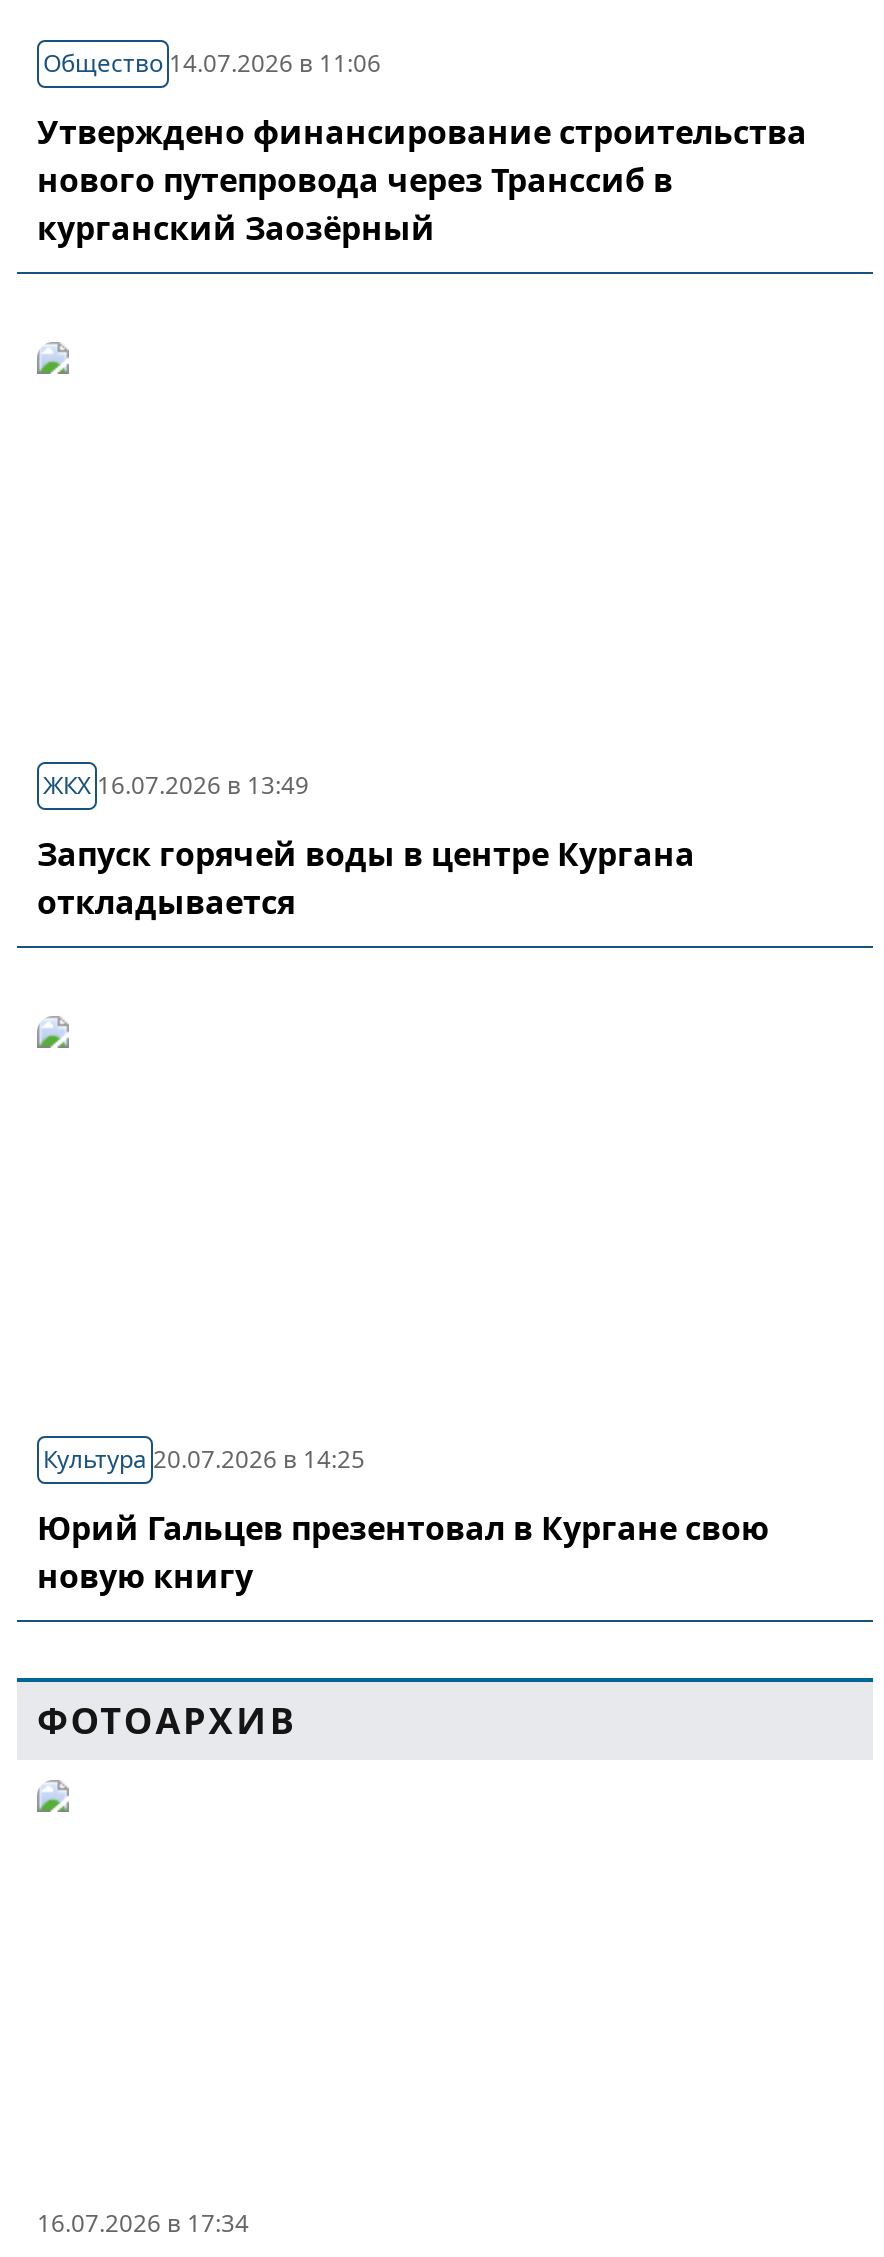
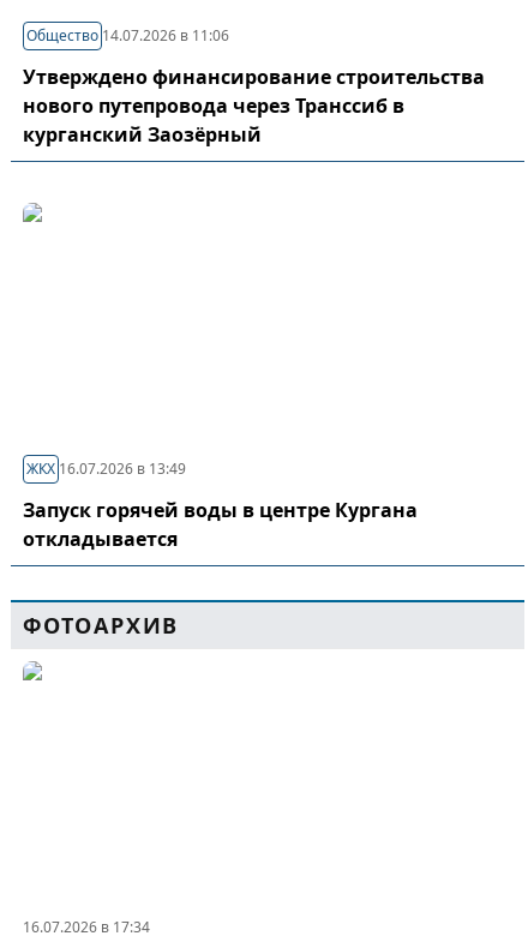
- Культура 20.07.2026 в 14:25
- Юрий Гальцев презентовал в Кургане свою
- новую книгу
